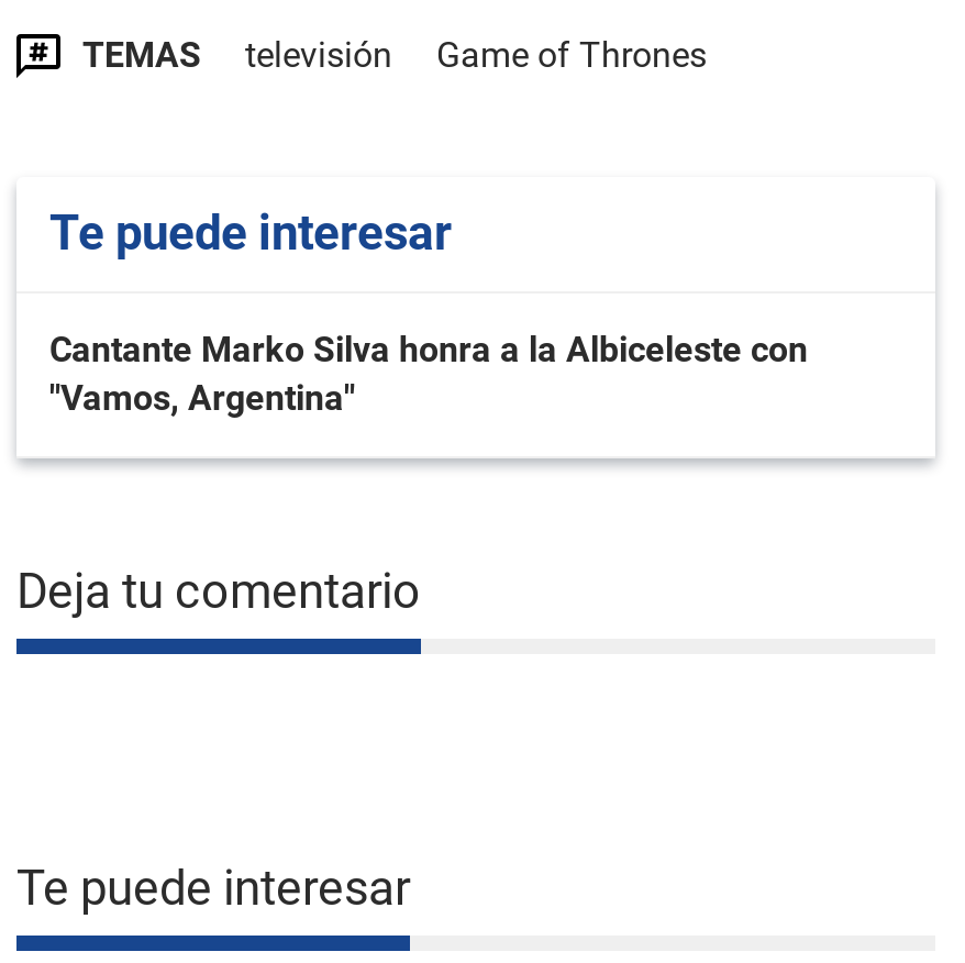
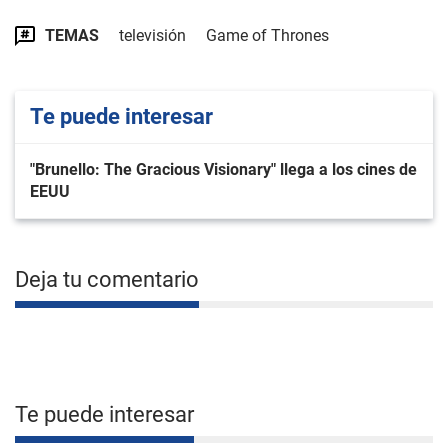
- Cantante Marko Silva honra a la Albiceleste con
- "Vamos, Argentina"
+ "Brunello: The Gracious Visionary" llega a los cines de
+ EEUU
